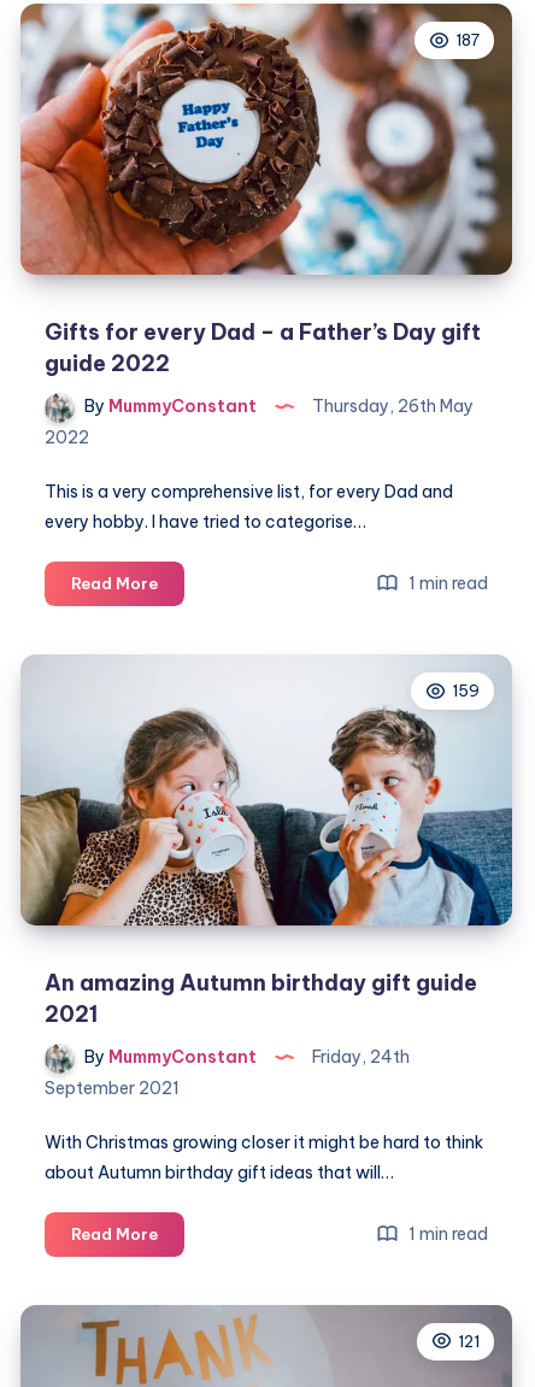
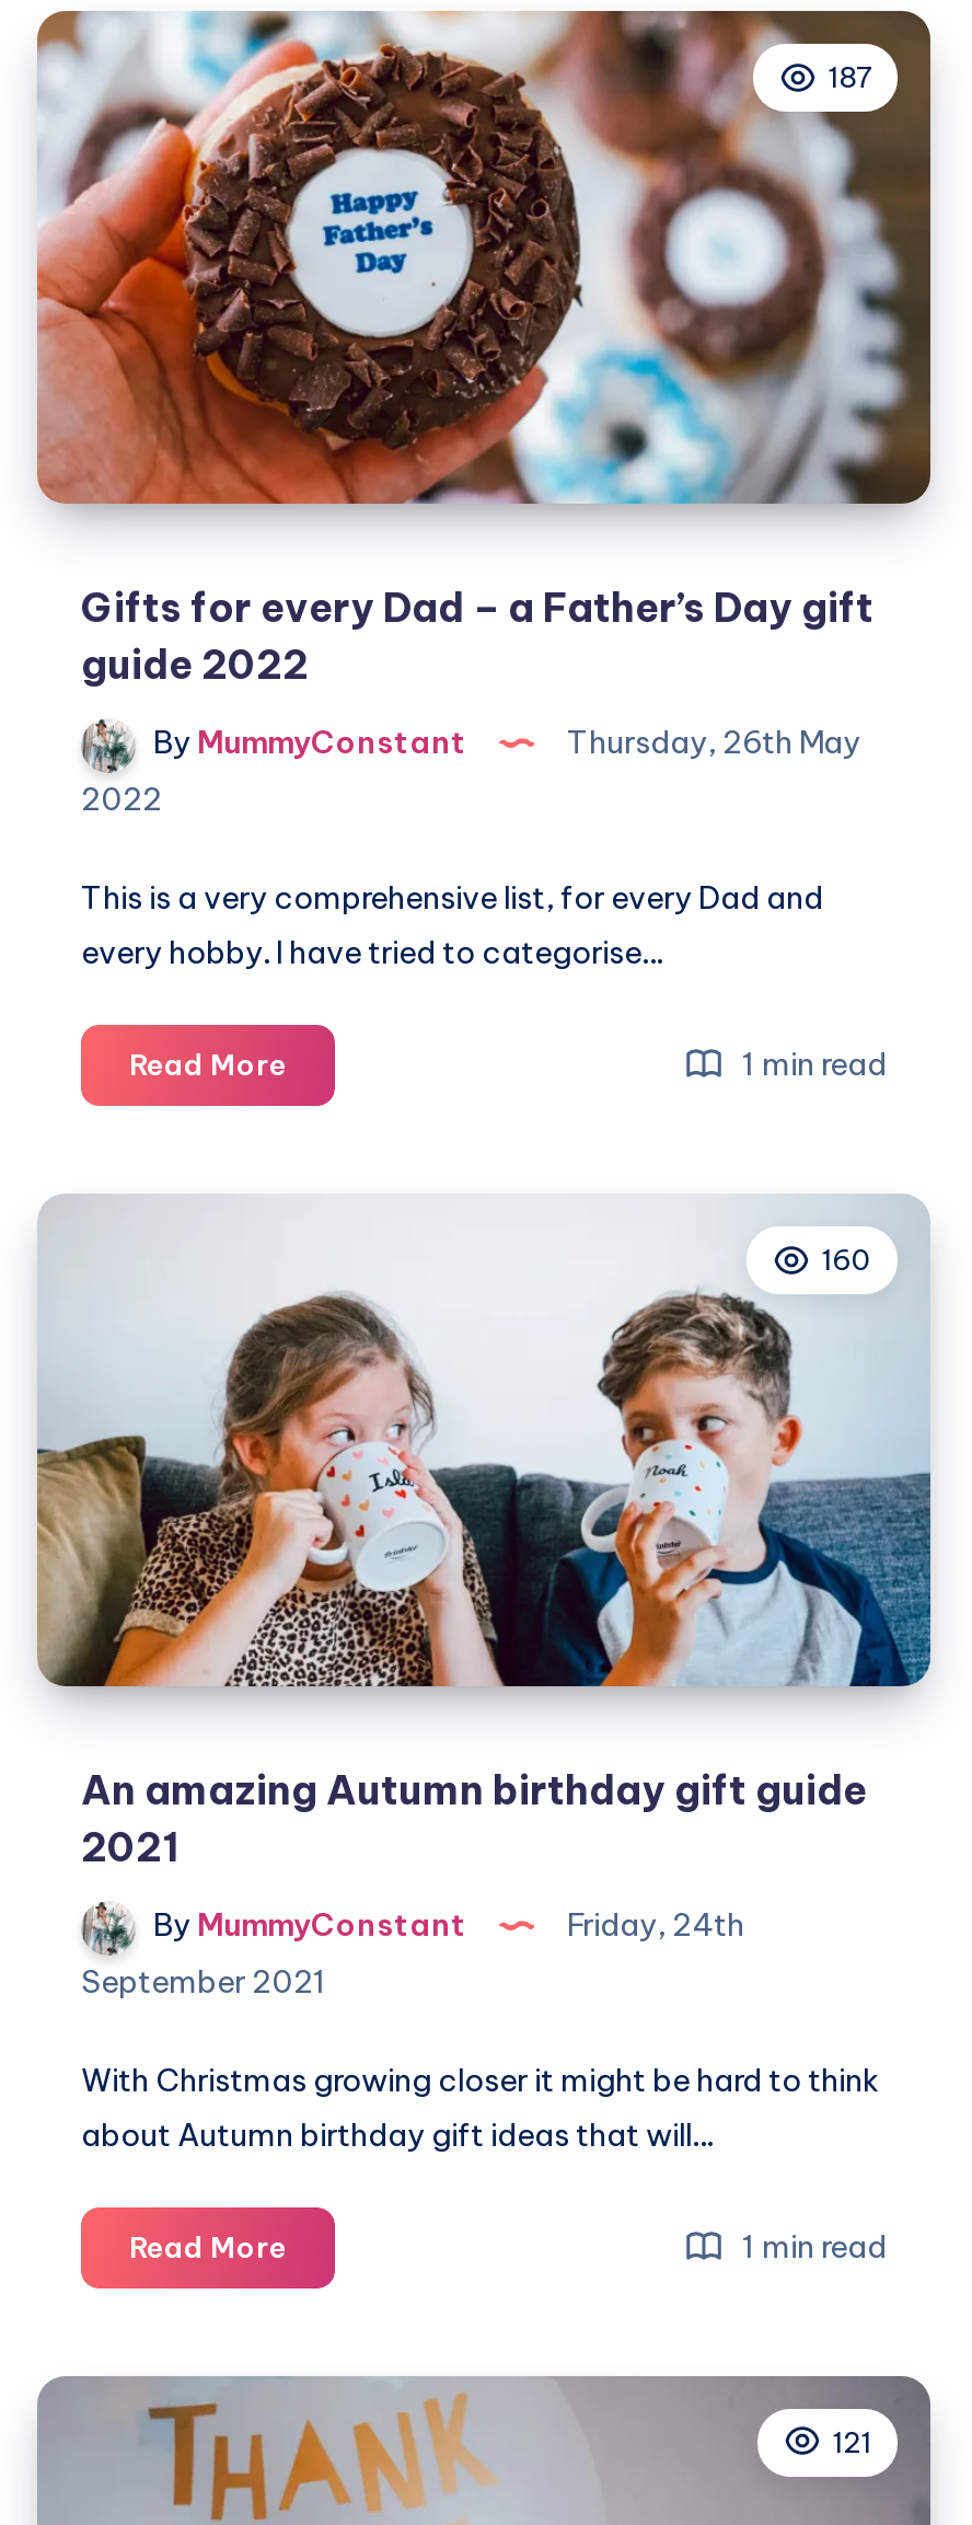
- 159
+ 160
